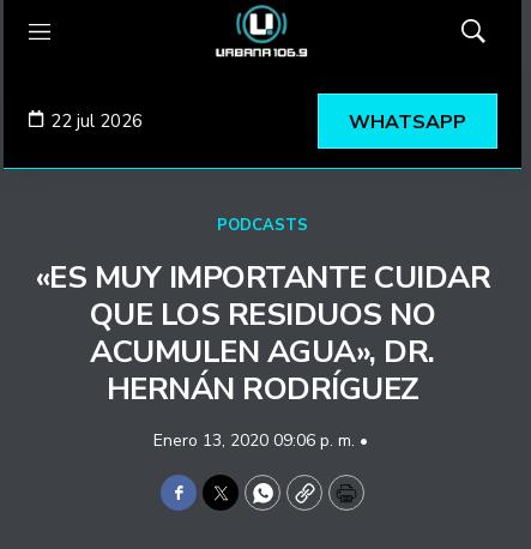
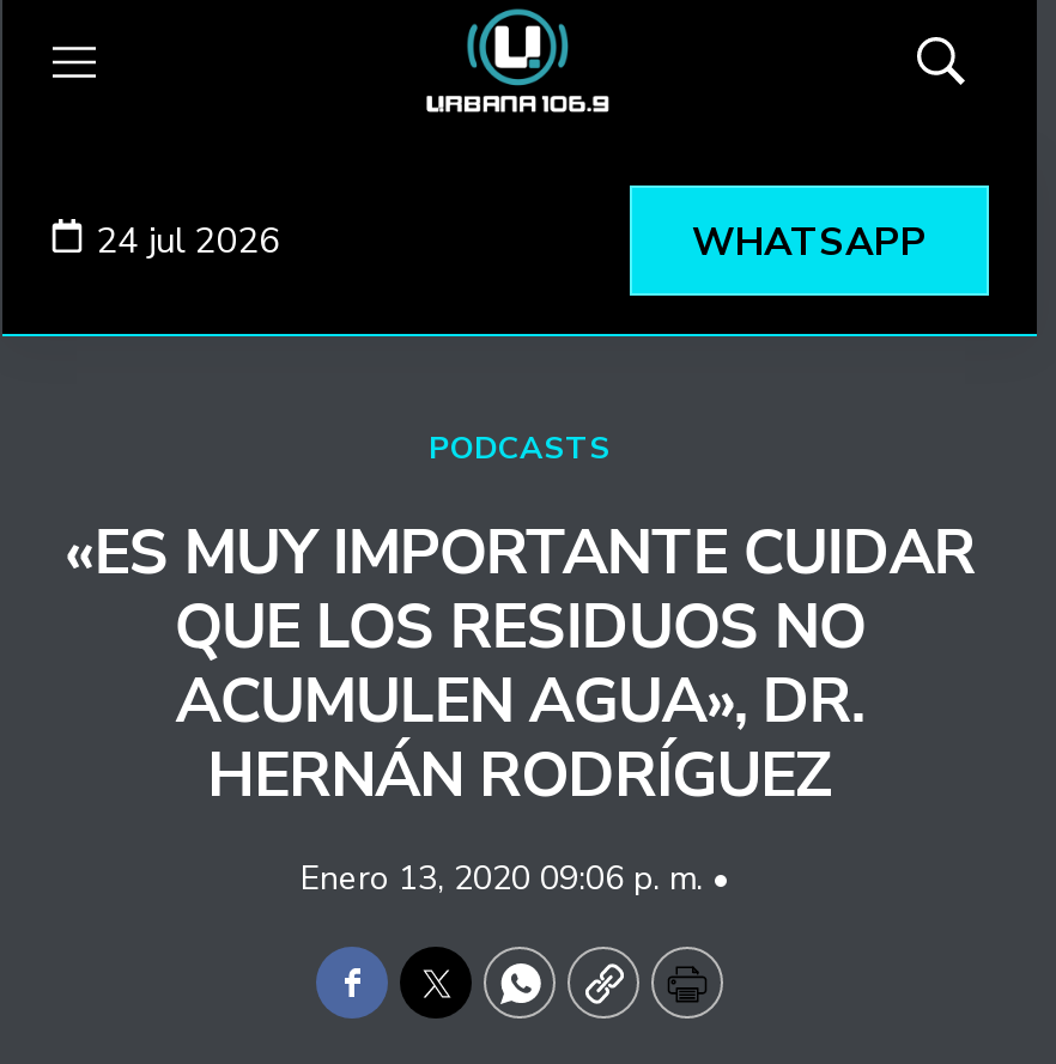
- 22 jul 2026
+ 24 jul 2026
